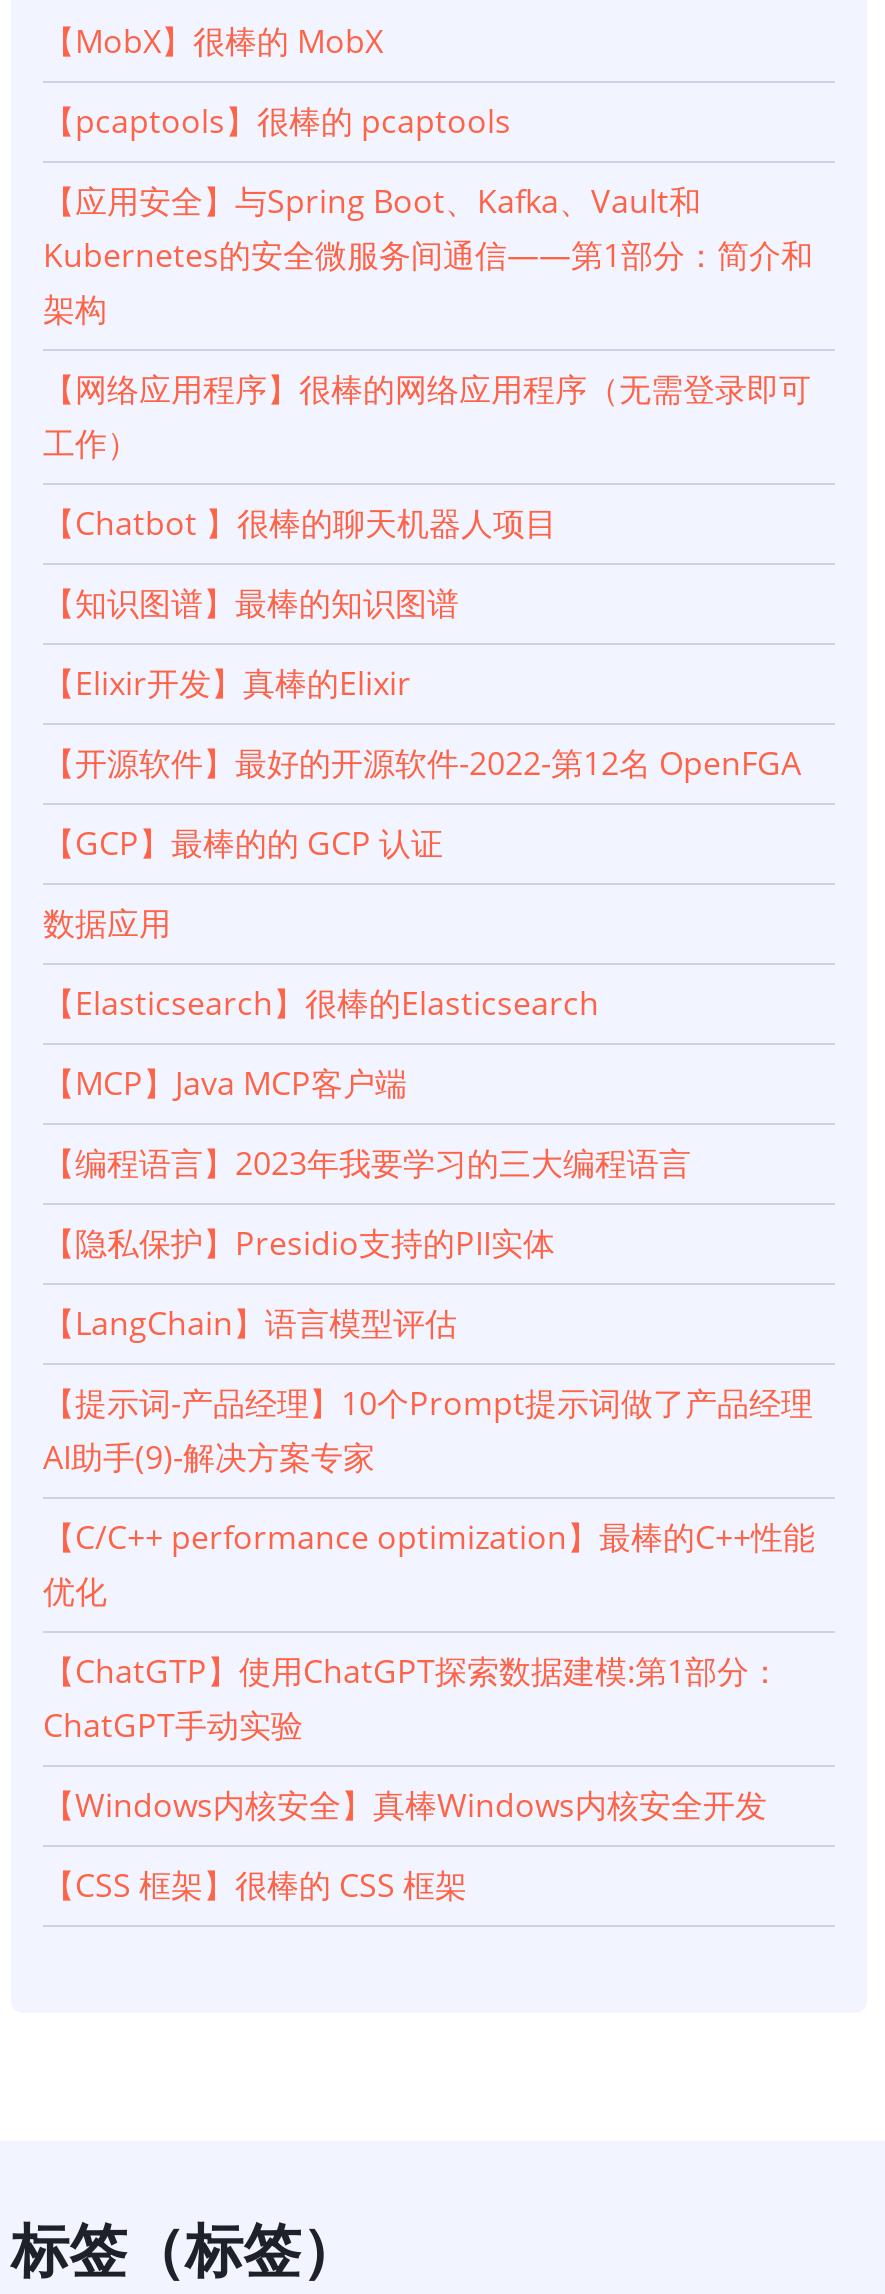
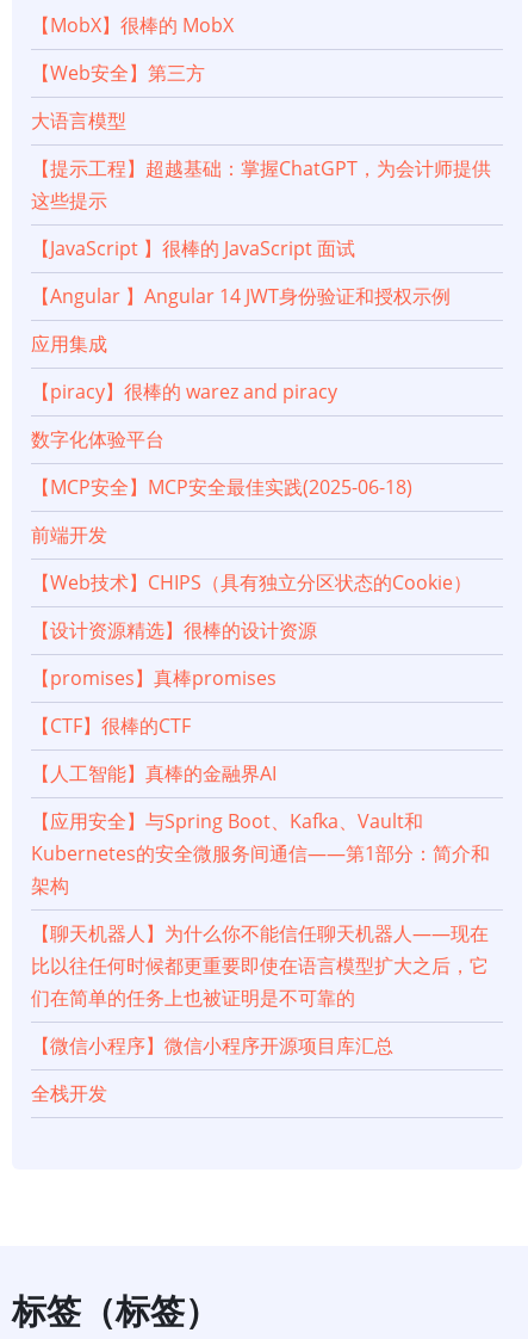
- 【pcaptools】很棒的 pcaptools
+ 【Web安全】第三方
+ 大语言模型
+ 【提示工程】超越基础：掌握ChatGPT，为会计师提供
+ 这些提示
+ 【JavaScript 】很棒的 JavaScript 面试
+ 【Angular 】Angular 14 JWT身份验证和授权示例
+ 应用集成
+ 【piracy】很棒的 warez and piracy
+ 数字化体验平台
+ 【MCP安全】MCP安全最佳实践(2025-06-18)
+ 前端开发
+ 【Web技术】CHIPS（具有独立分区状态的Cookie）
+ 【设计资源精选】很棒的设计资源
+ 【promises】真棒promises
+ 【CTF】很棒的CTF
+ 【人工智能】真棒的金融界AI

moved down: 【应用安全】与Spring Boot、Kafka、Vault和 | Kubernetes的安全微服务间通信——第1部分：简介和 | 架构

- 【网络应用程序】很棒的网络应用程序（无需登录即可
- 工作）
- 【Chatbot 】很棒的聊天机器人项目
- 【知识图谱】最棒的知识图谱
- 【Elixir开发】真棒的Elixir
- 【开源软件】最好的开源软件-2022-第12名 OpenFGA
- 【GCP】最棒的的 GCP 认证
- 数据应用
- 【Elasticsearch】很棒的Elasticsearch
- 【MCP】Java MCP客户端
- 【编程语言】2023年我要学习的三大编程语言
- 【隐私保护】Presidio支持的PII实体
- 【LangChain】语言模型评估
- 【提示词-产品经理】10个Prompt提示词做了产品经理
- AI助手(9)-解决方案专家
- 【C/C++ performance optimization】最棒的C++性能
- 优化
- 【ChatGTP】使用ChatGPT探索数据建模:第1部分：
- ChatGPT手动实验
- 【Windows内核安全】真棒Windows内核安全开发
- 【CSS 框架】很棒的 CSS 框架
+ 【聊天机器人】为什么你不能信任聊天机器人——现在
+ 比以往任何时候都更重要即使在语言模型扩大之后，它
+ 们在简单的任务上也被证明是不可靠的
+ 【微信小程序】微信小程序开源项目库汇总
+ 全栈开发
